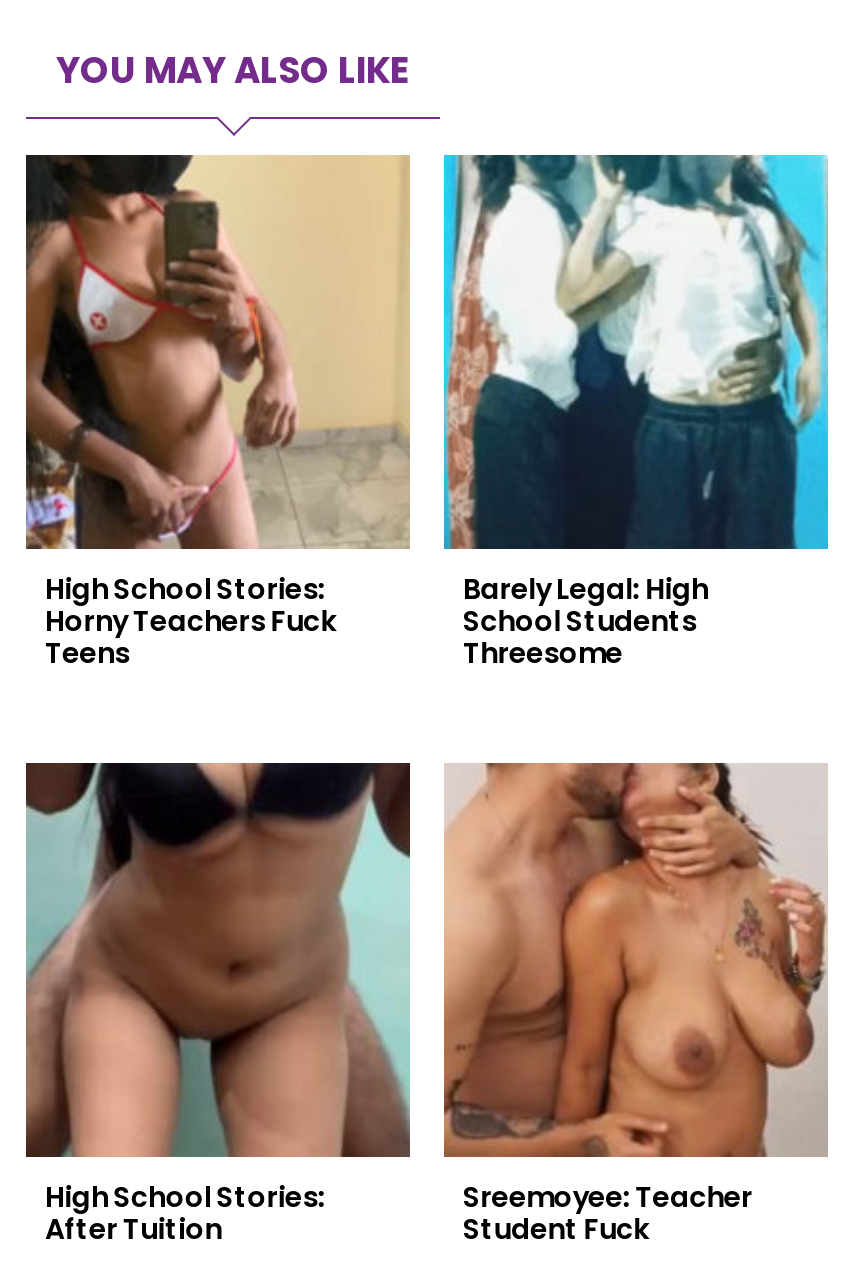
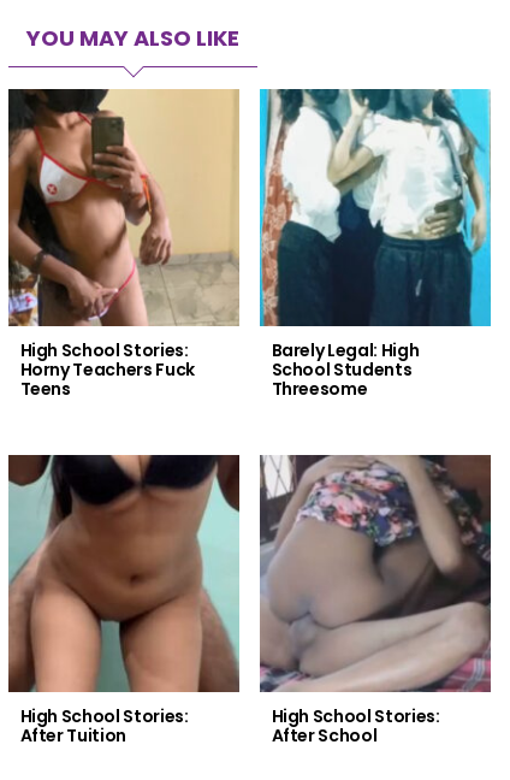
- [image]
- Sreemoyee: Teacher
- Student Fuck
+ [image]
+ High School Stories:
+ After School
